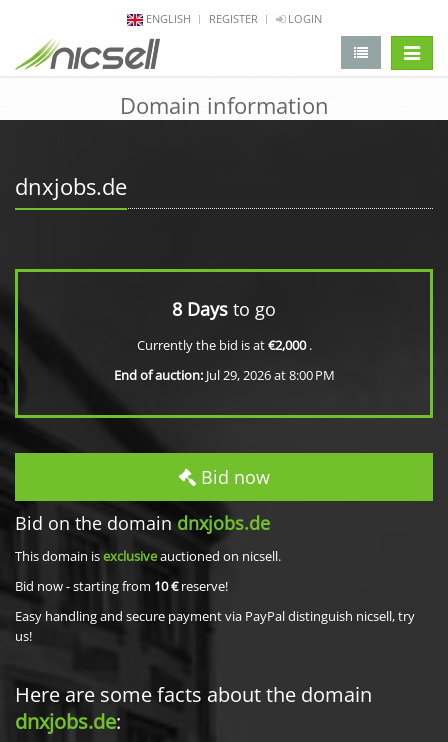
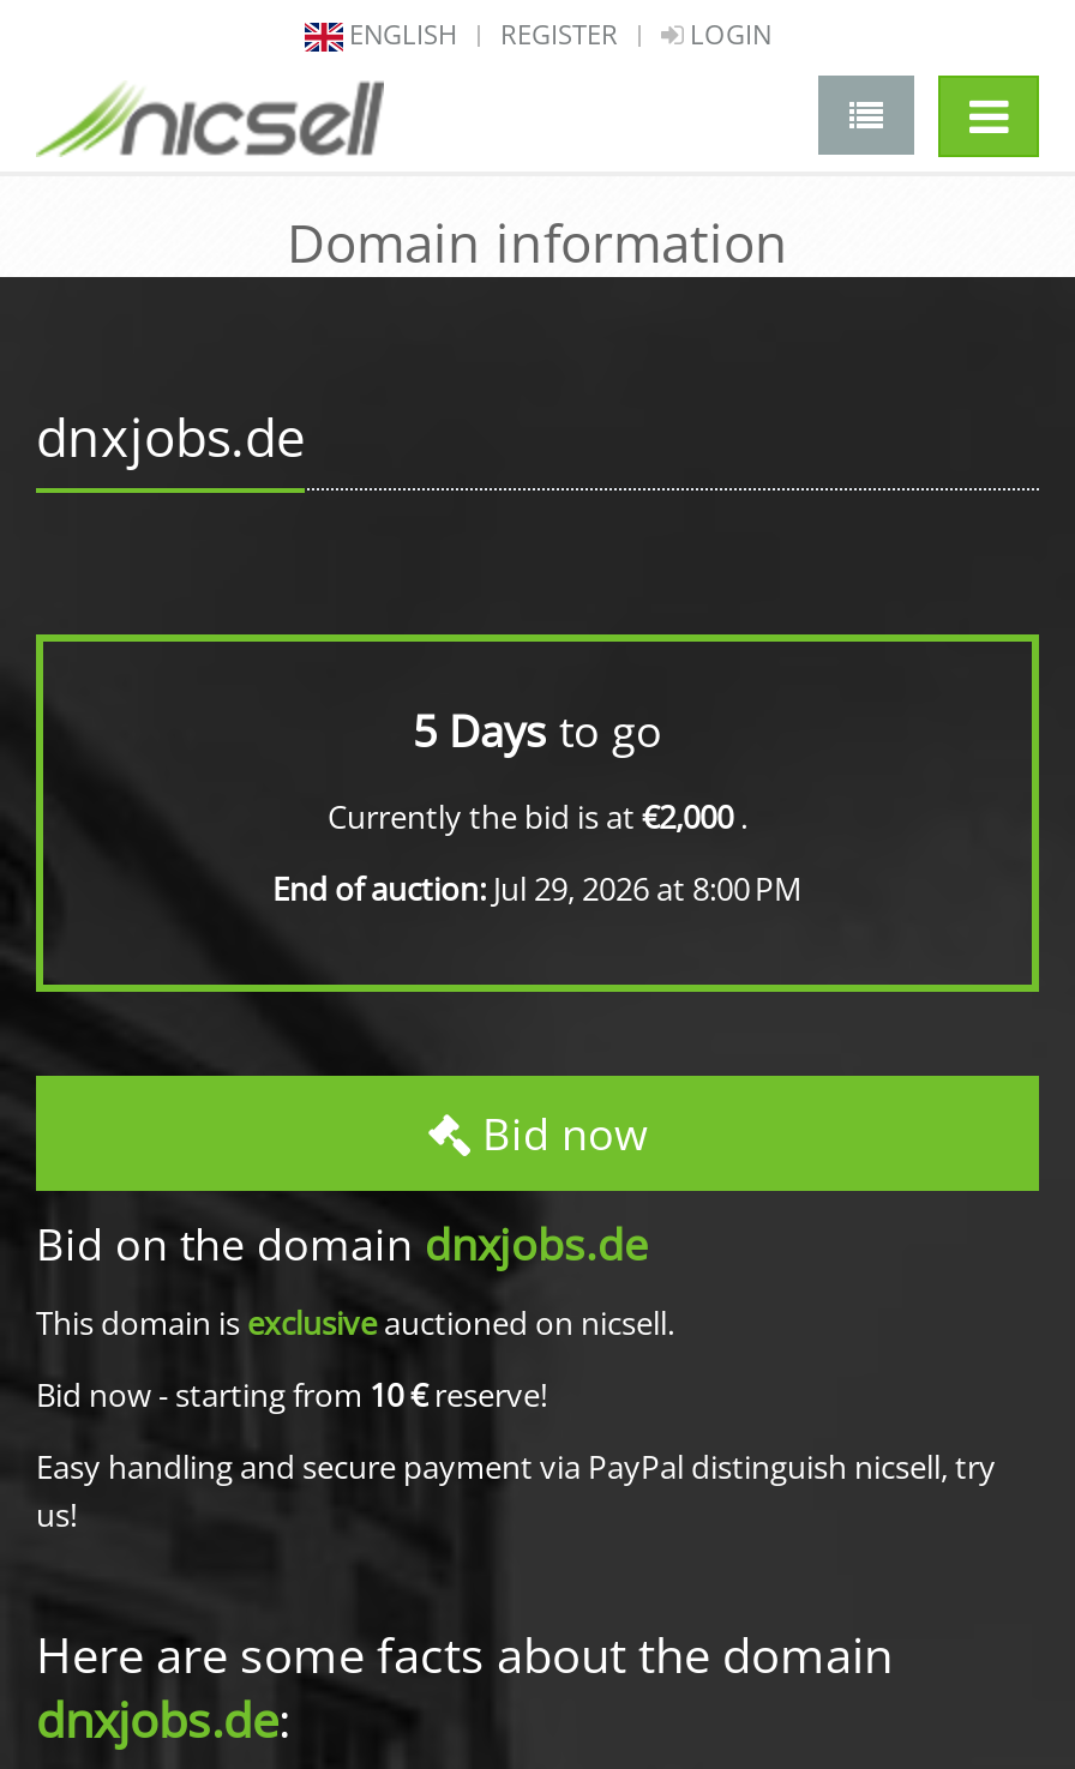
- 8 Days to go
+ 5 Days to go
